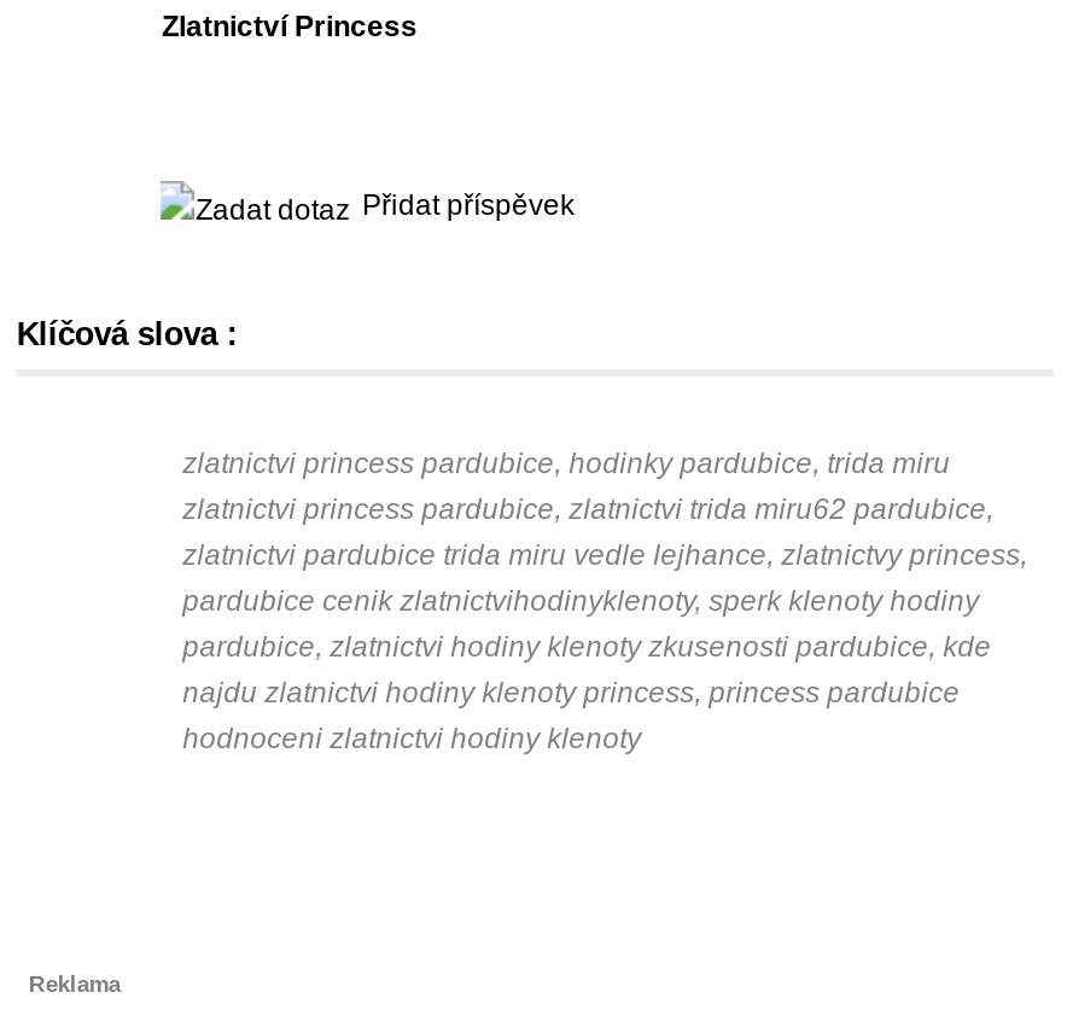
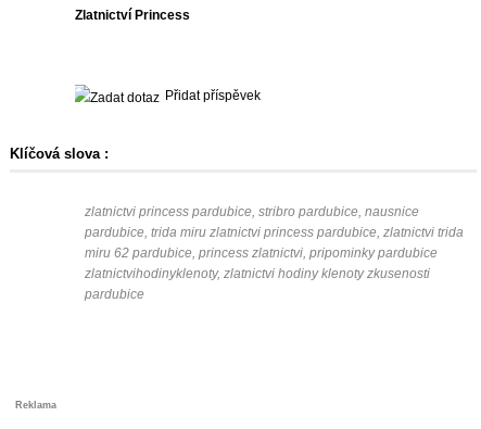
- zlatnictvi princess pardubice, hodinky pardubice, trida miru
- zlatnictvi princess pardubice, zlatnictvi trida miru62 pardubice,
- zlatnictvi pardubice trida miru vedle lejhance, zlatnictvy princess,
- pardubice cenik zlatnictvihodinyklenoty, sperk klenoty hodiny
- pardubice, zlatnictvi hodiny klenoty zkusenosti pardubice, kde
- najdu zlatnictvi hodiny klenoty princess, princess pardubice
- hodnoceni zlatnictvi hodiny klenoty
+ zlatnictvi princess pardubice, stribro pardubice, nausnice
+ pardubice, trida miru zlatnictvi princess pardubice, zlatnictvi trida
+ miru 62 pardubice, princess zlatnictvi, pripominky pardubice
+ zlatnictvihodinyklenoty, zlatnictvi hodiny klenoty zkusenosti
+ pardubice
